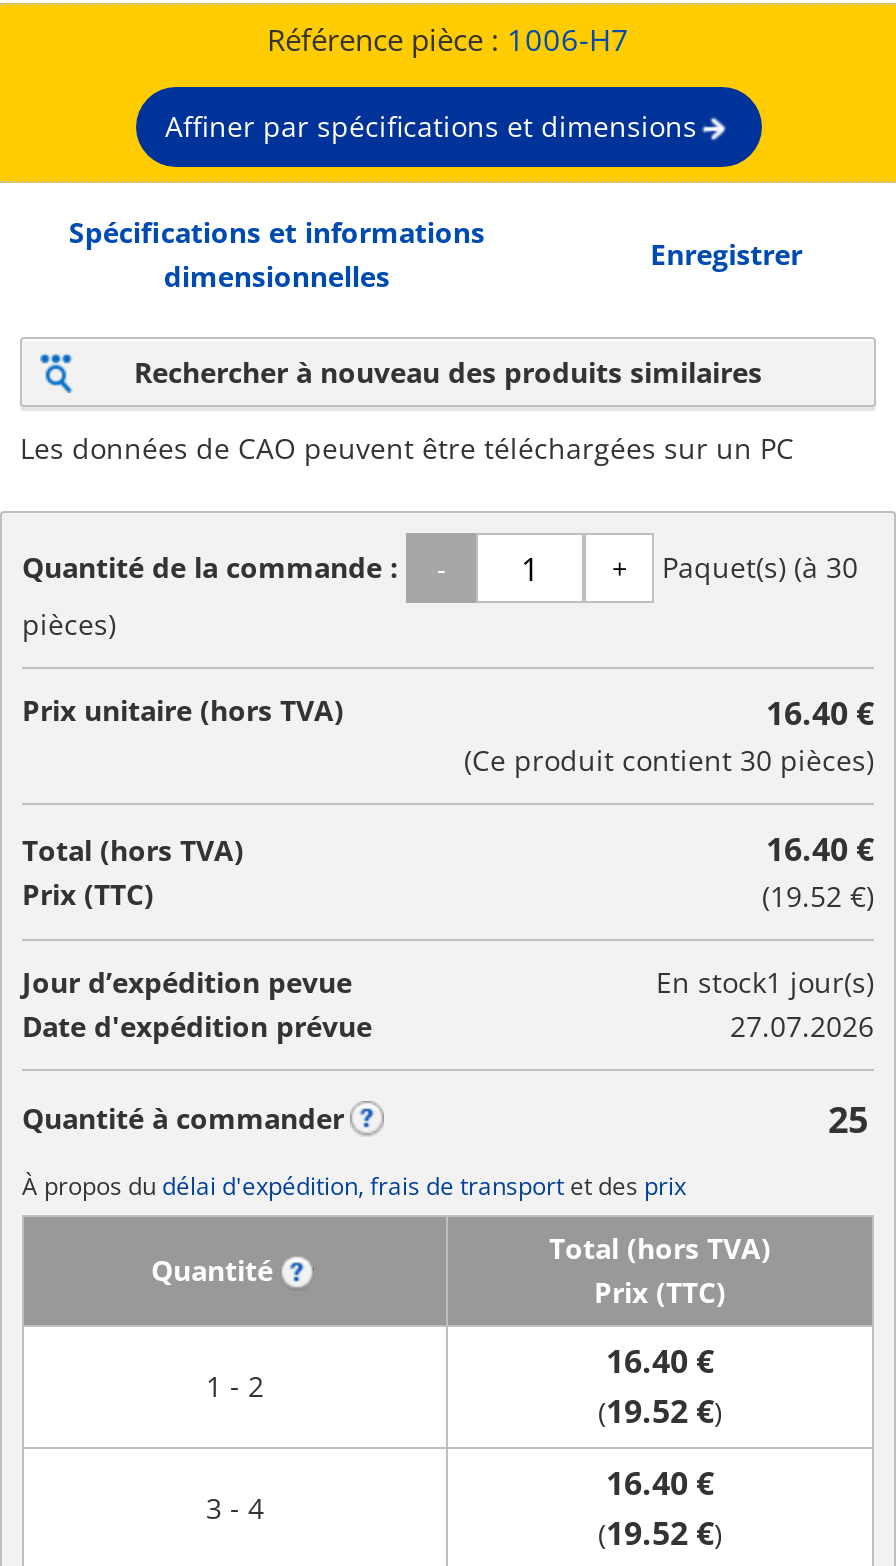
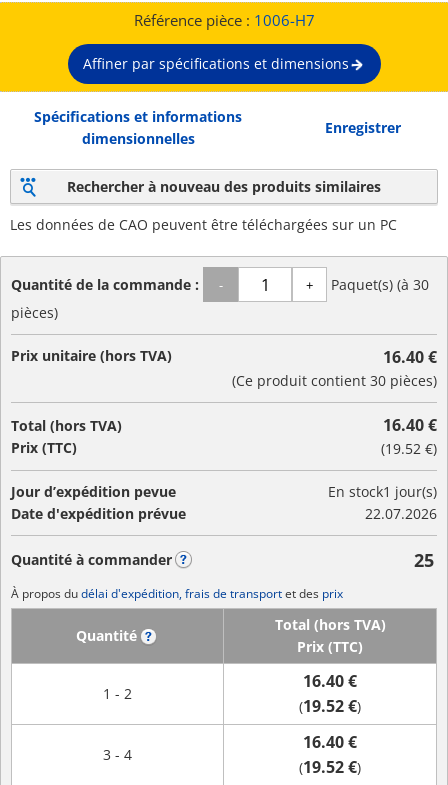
- 27.07.2026
+ 22.07.2026
